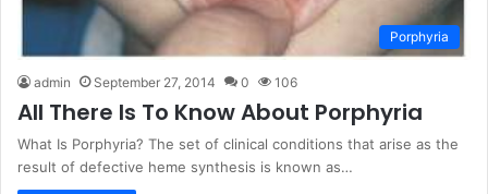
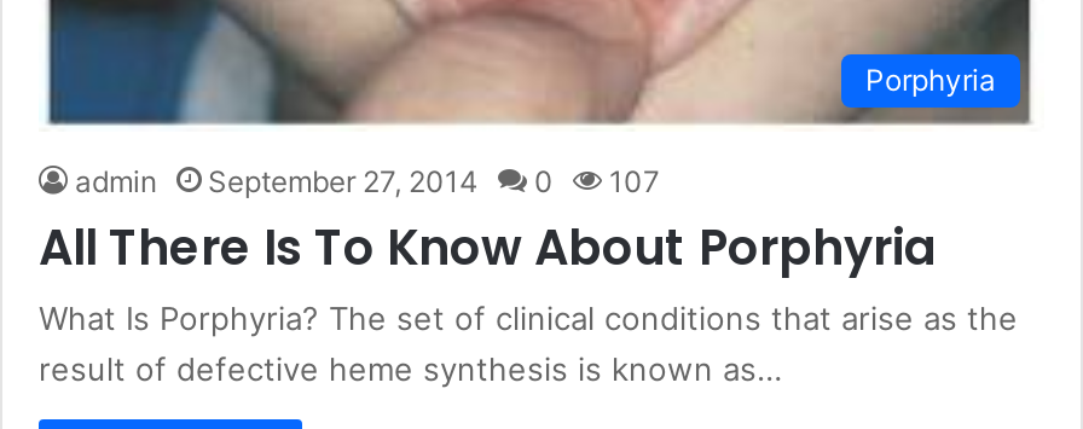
- admin September 27, 2014 0 106
+ admin September 27, 2014 0 107
